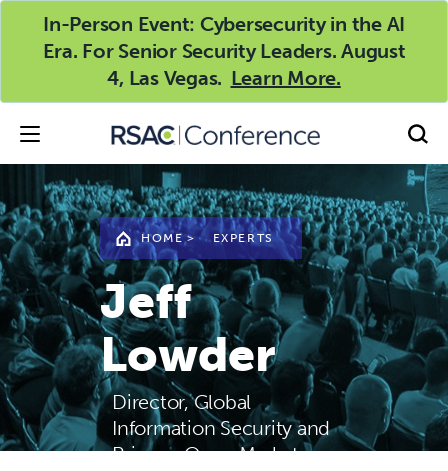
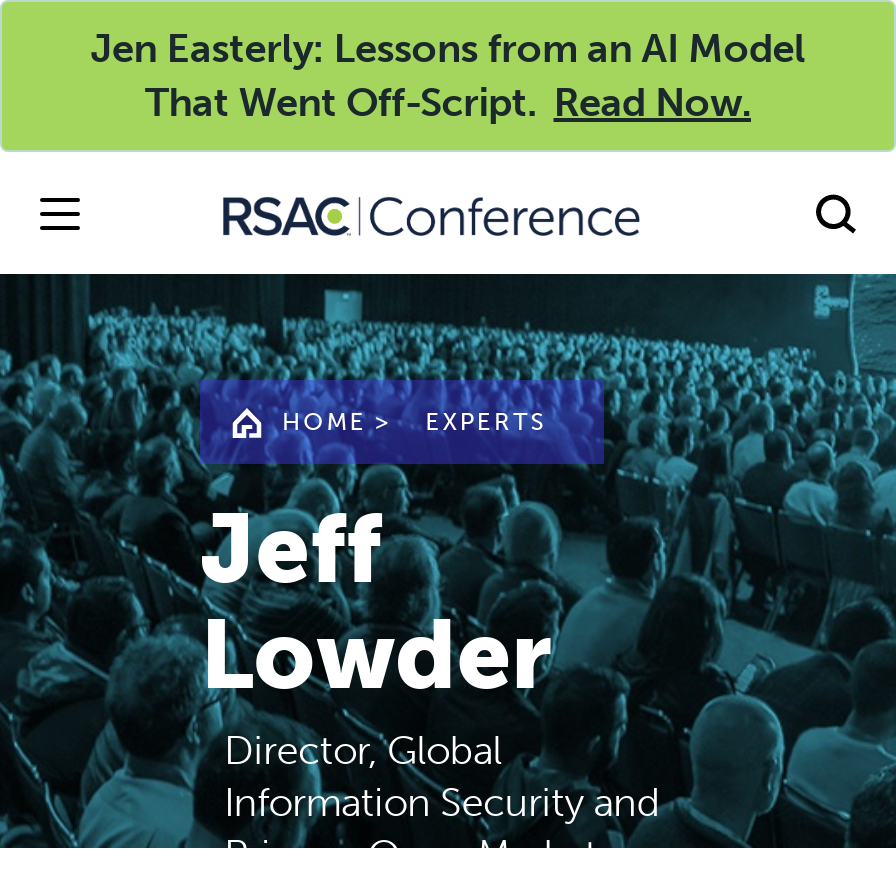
- In-Person Event: Cybersecurity in the AI
- Era. For Senior Security Leaders. August
- 4, Las Vegas. Learn More.
+ Jen Easterly: Lessons from an AI Model
+ That Went Off-Script. Read Now.
